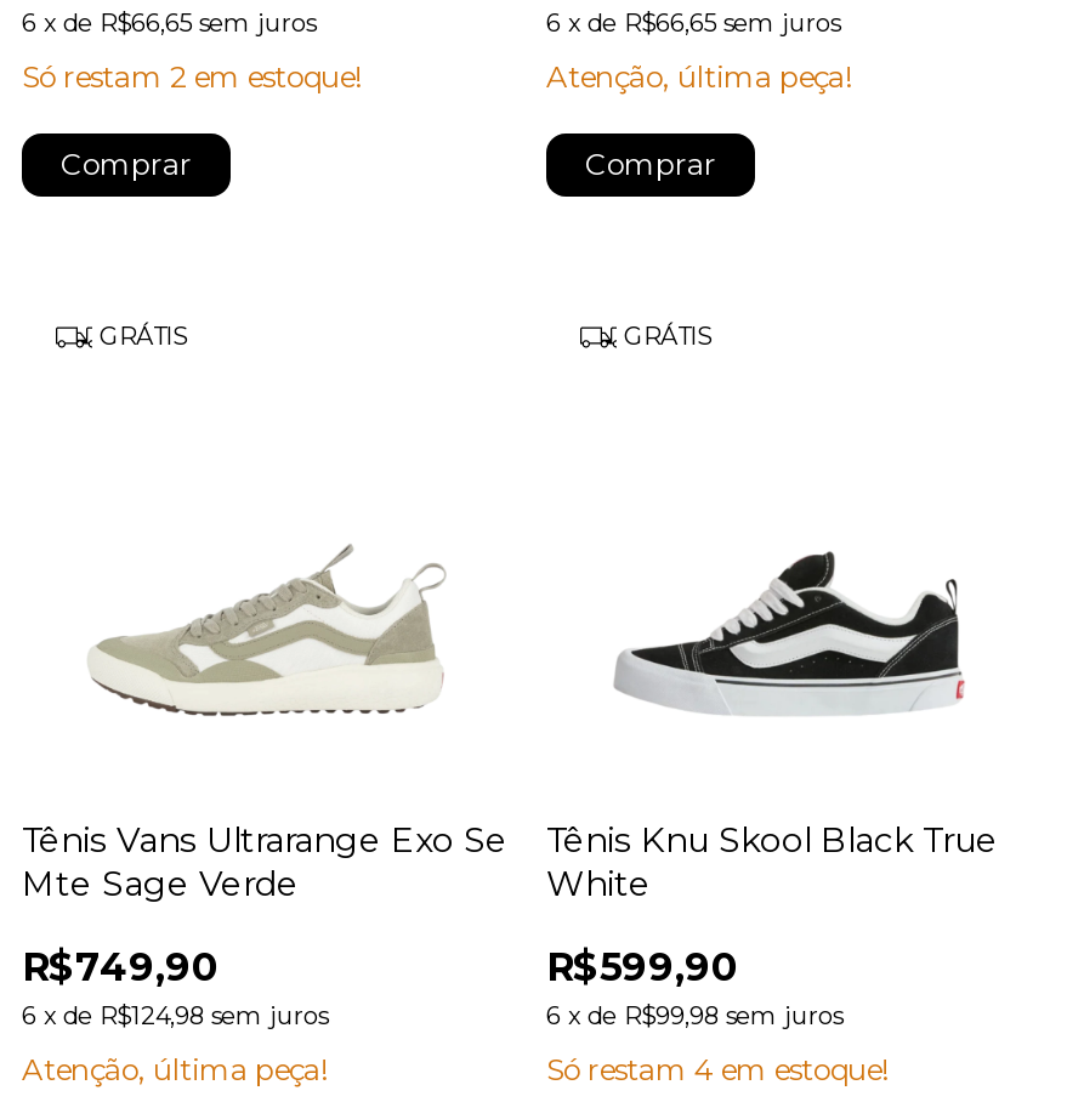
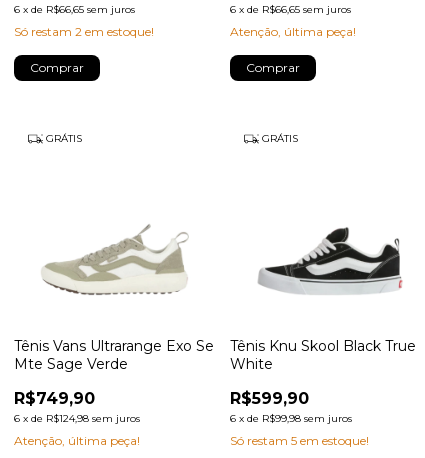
- Só restam 4 em estoque!
+ Só restam 5 em estoque!
